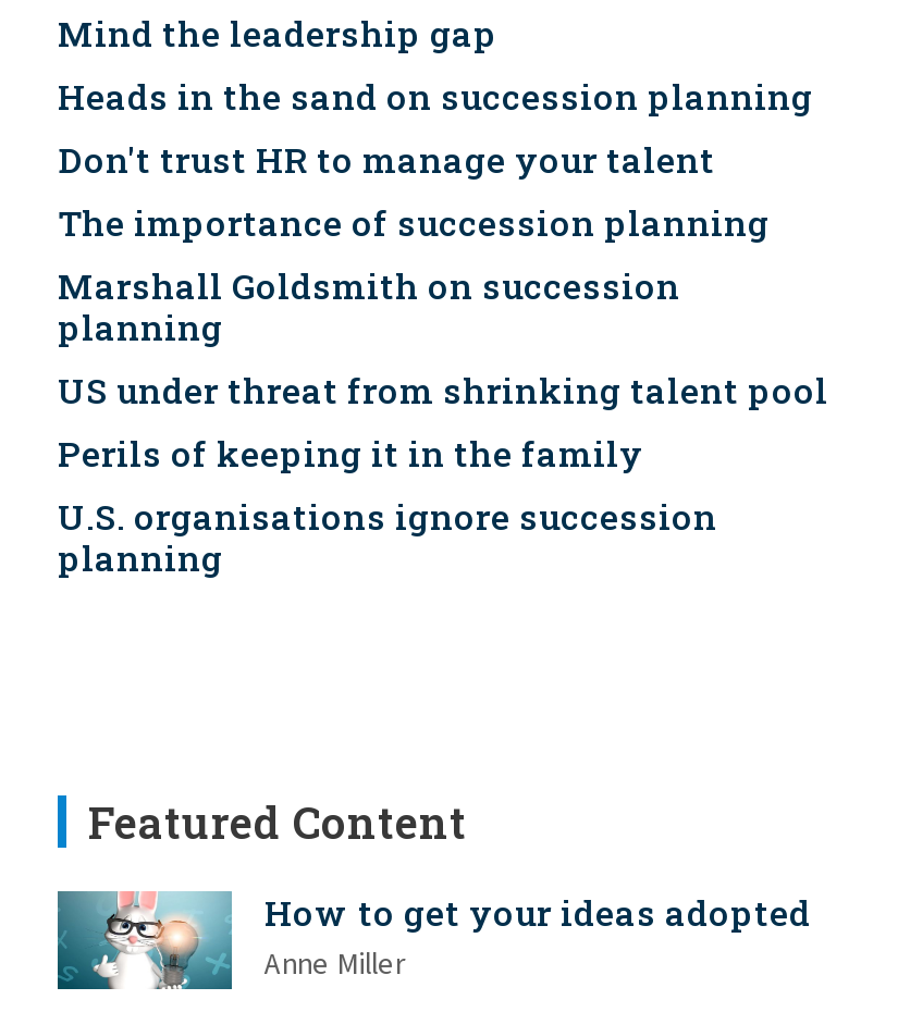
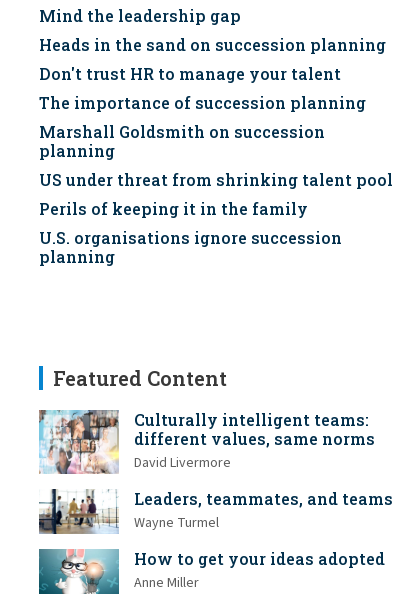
+ [image]
+ Culturally intelligent teams:
+ different values, same norms
+ David Livermore
+ Leaders, teammates, and teams
+ Wayne Turmel

+ [image]
